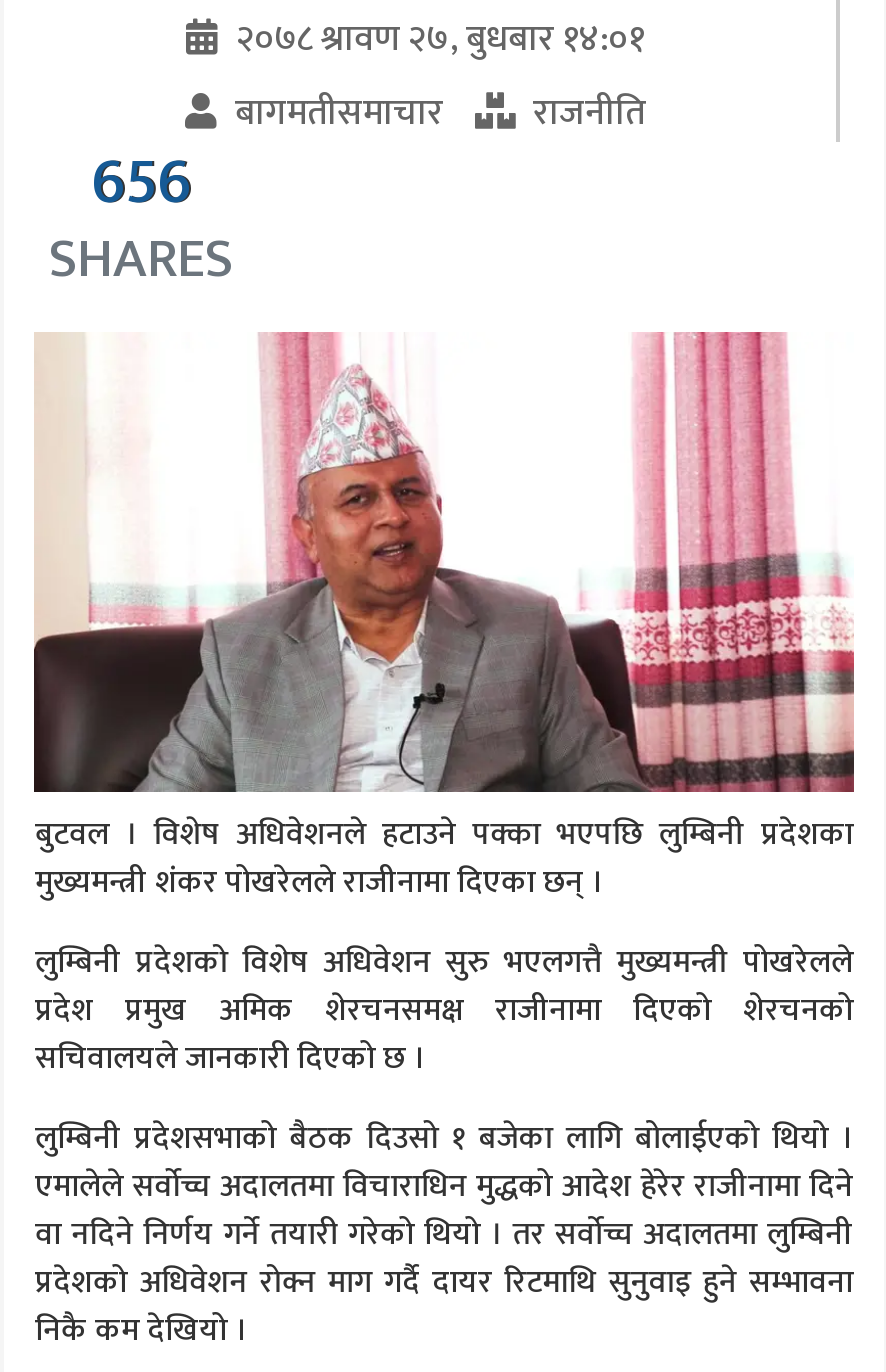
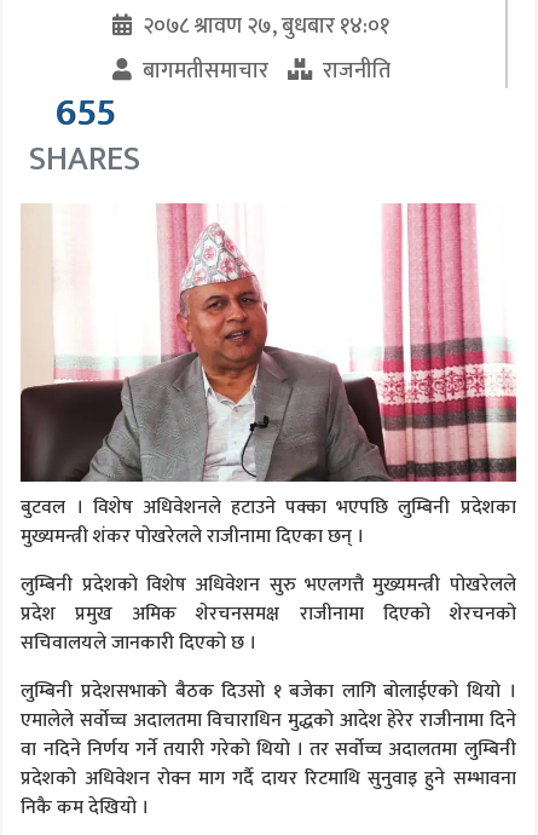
- 656
+ 655
